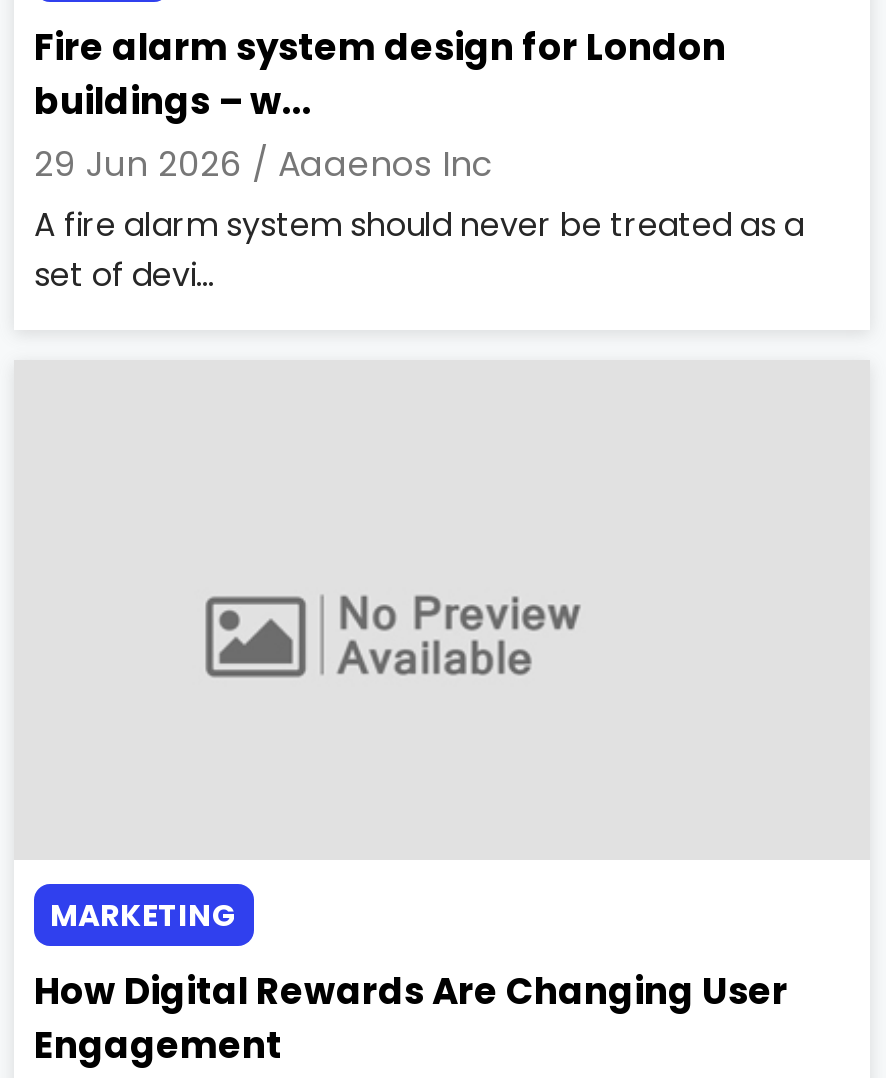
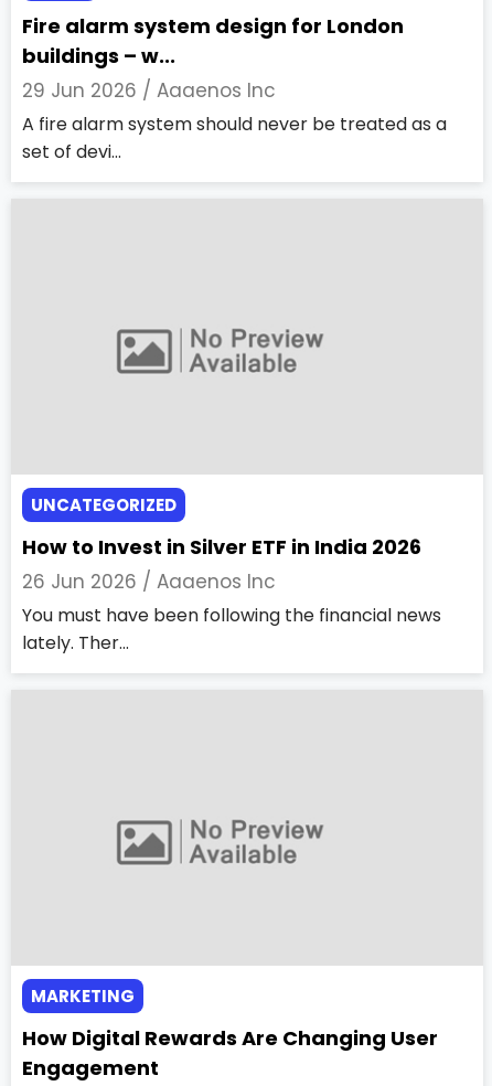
+ UNCATEGORIZED
+ How to Invest in Silver ETF in India 2026
+ 26 Jun 2026 / Aaaenos Inc
+ You must have been following the financial news
+ lately. Ther...
